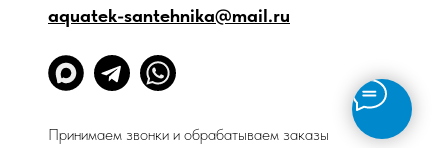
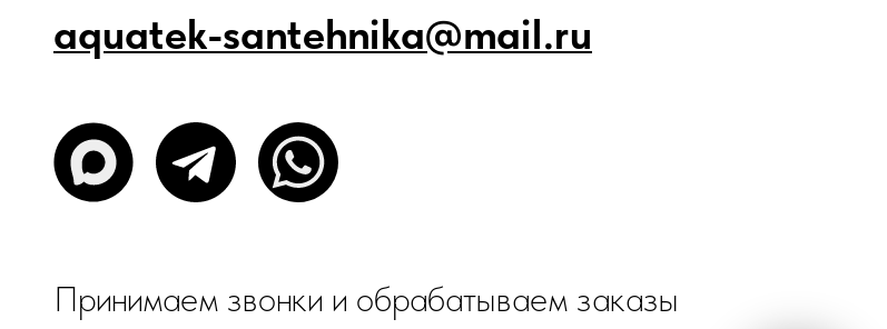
- [image]
